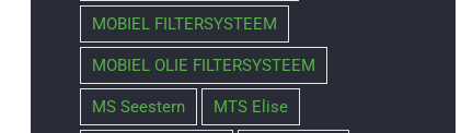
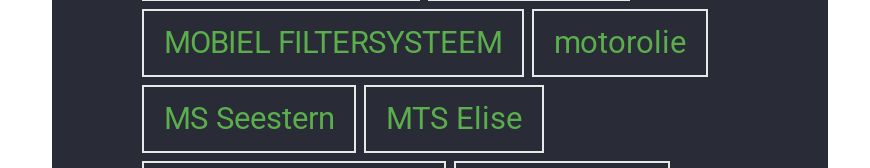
- MOBIEL OLIE FILTERSYSTEEM
+ motorolie
